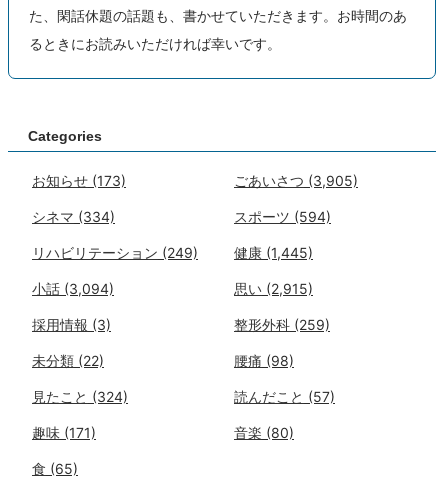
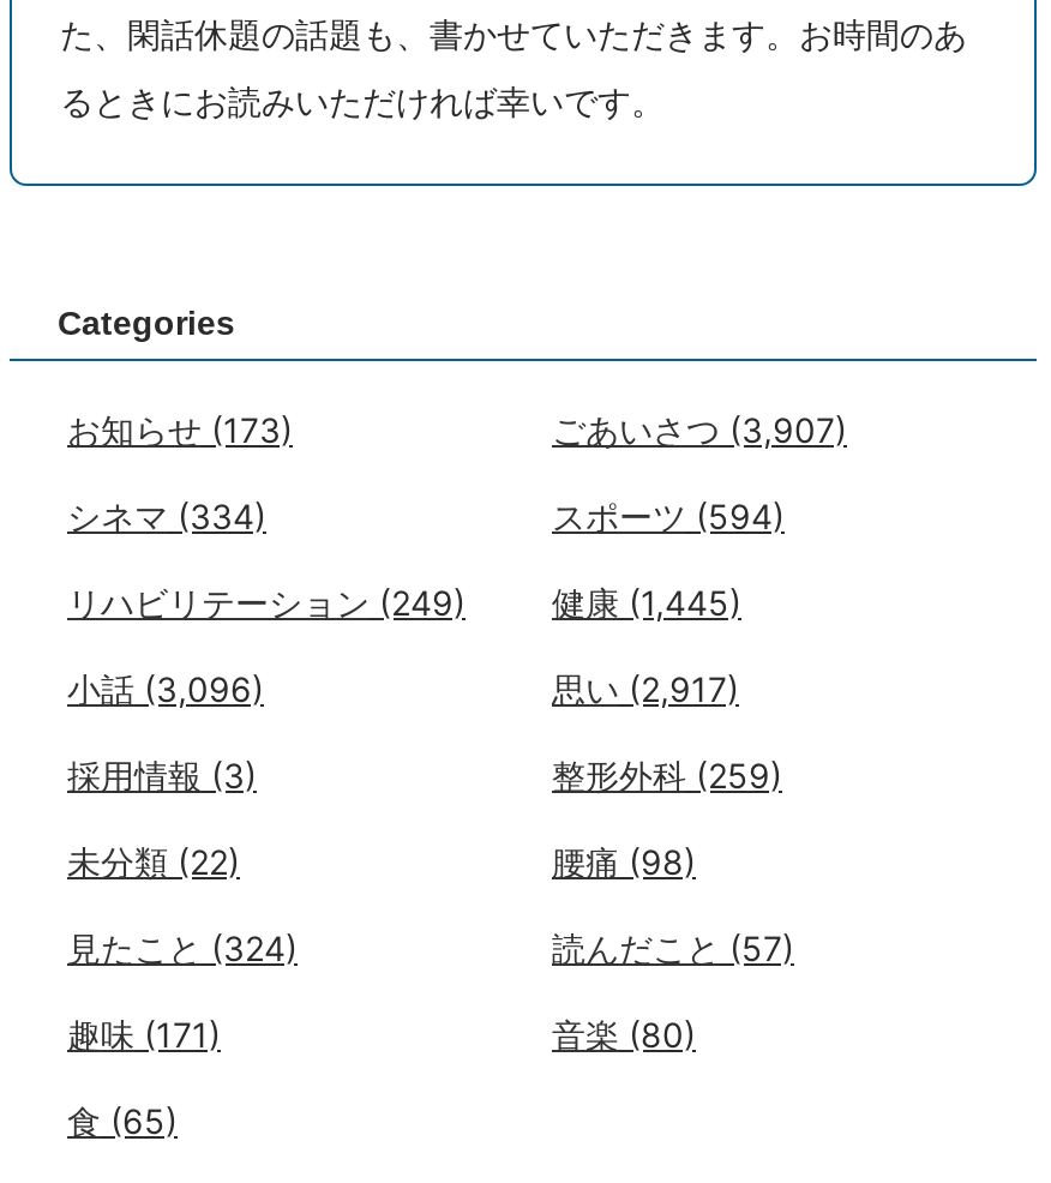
- ごあいさつ(3,905)
+ ごあいさつ(3,907)

- 小話(3,094)
+ 小話(3,096)

- 思い(2,915)
+ 思い(2,917)
